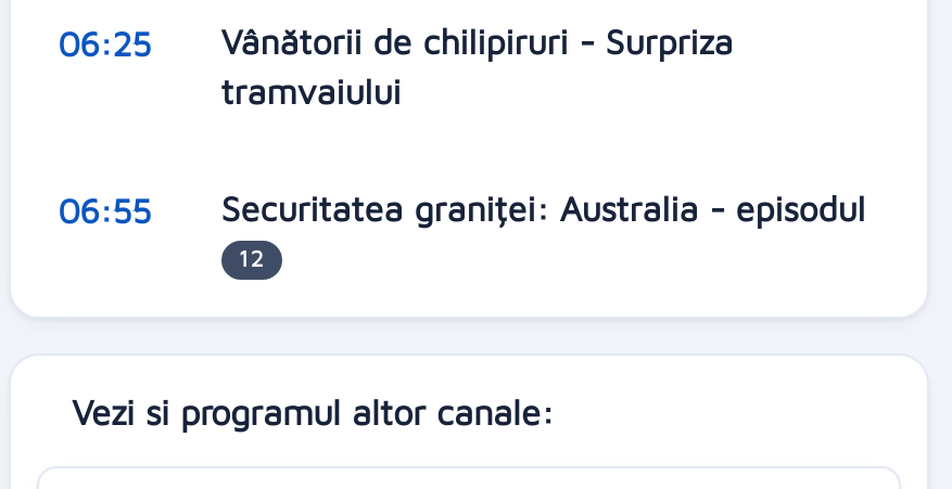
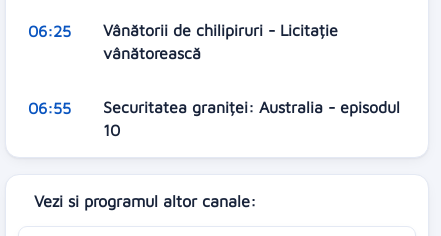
- Vânătorii de chilipiruri - Surpriza
- tramvaiului
+ Vânătorii de chilipiruri - Licitație
+ vânătorească

- 12
+ 10
